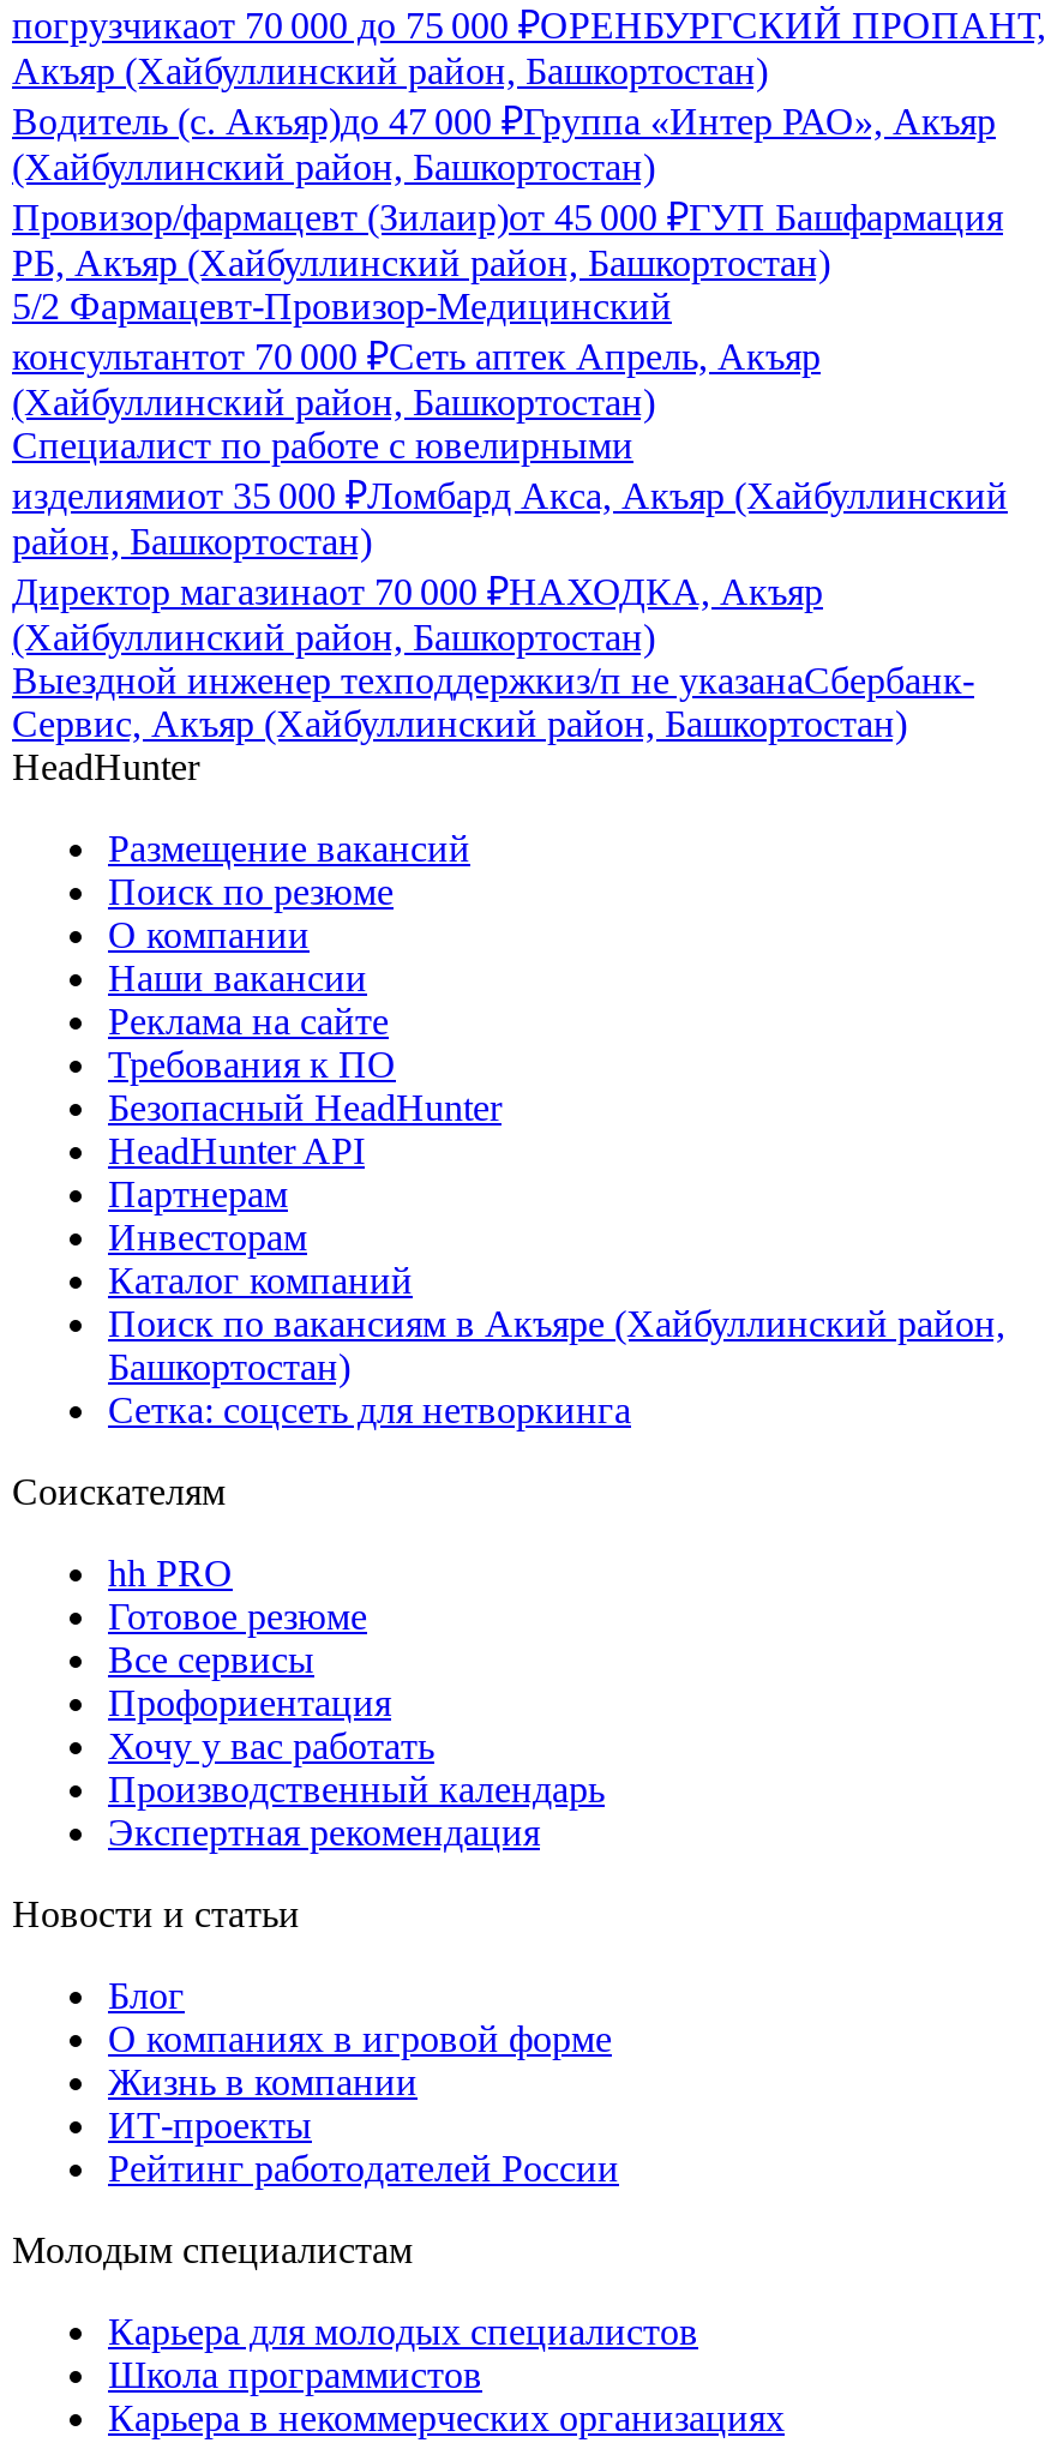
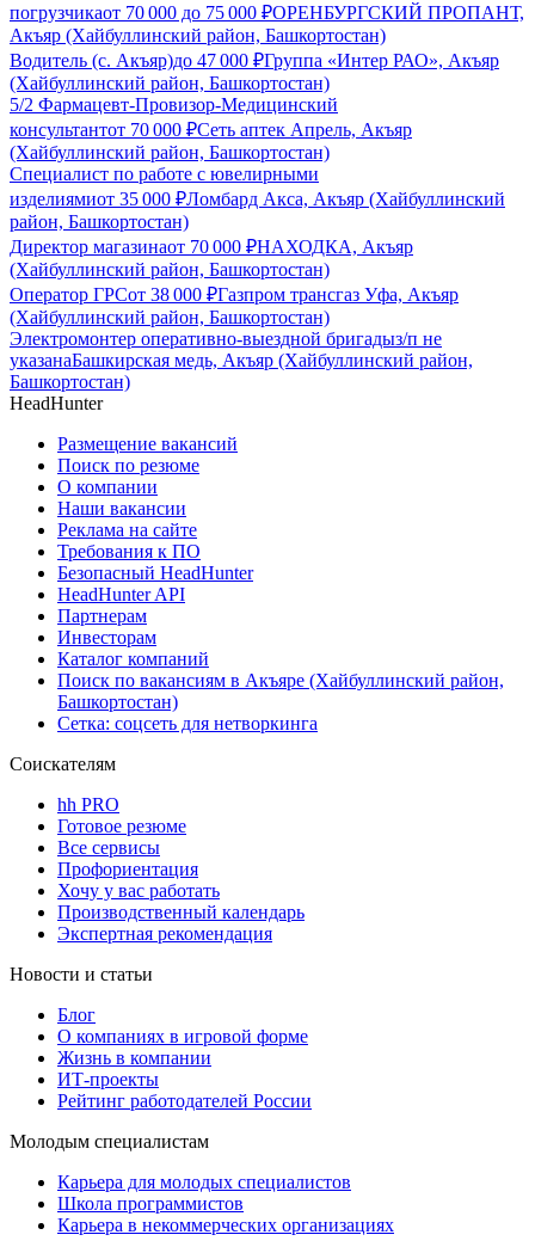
- Провизор/фармацевт (Зилаир)от 45 000 ₽ГУП Башфармация
- РБ, Акъяр (Хайбуллинский район, Башкортостан)

moved up: 5/2 Фармацевт-Провизор-Медицинский | консультантот 70 000 ₽Сеть аптек Апрель, Акъяр | (Хайбуллинский район, Башкортостан) | Специалист по работе с ювелирными | изделиямиот 35 000 ₽Ломбард Акса, Акъяр (Хайбуллинский | район, Башкортостан) | Директор магазинаот 70 000 ₽НАХОДКА, Акъяр | (Хайбуллинский район, Башкортостан)

- Выездной инженер техподдержкиз/п не указанаСбербанк-
- Сервис, Акъяр (Хайбуллинский район, Башкортостан)
+ Оператор ГРСот 38 000 ₽Газпром трансгаз Уфа, Акъяр
+ (Хайбуллинский район, Башкортостан)
+ Электромонтер оперативно-выездной бригадыз/п не
+ указанаБашкирская медь, Акъяр (Хайбуллинский район,
+ Башкортостан)
